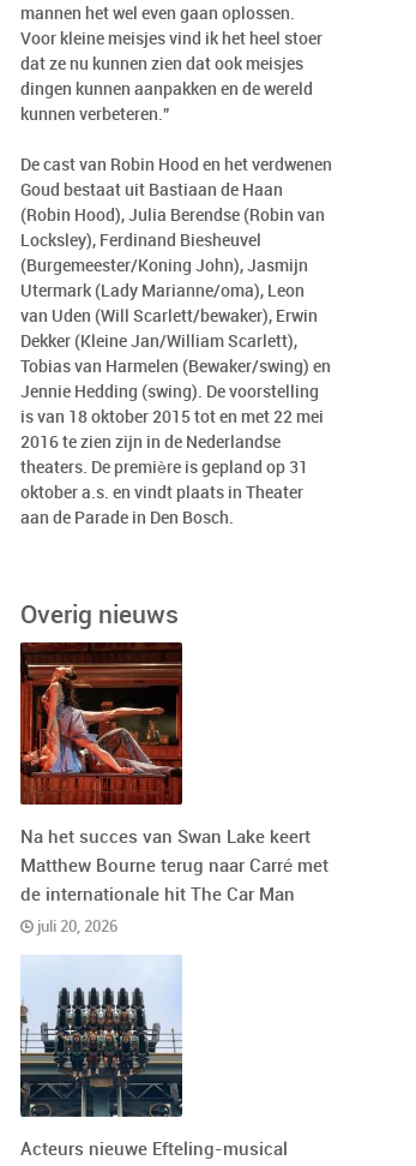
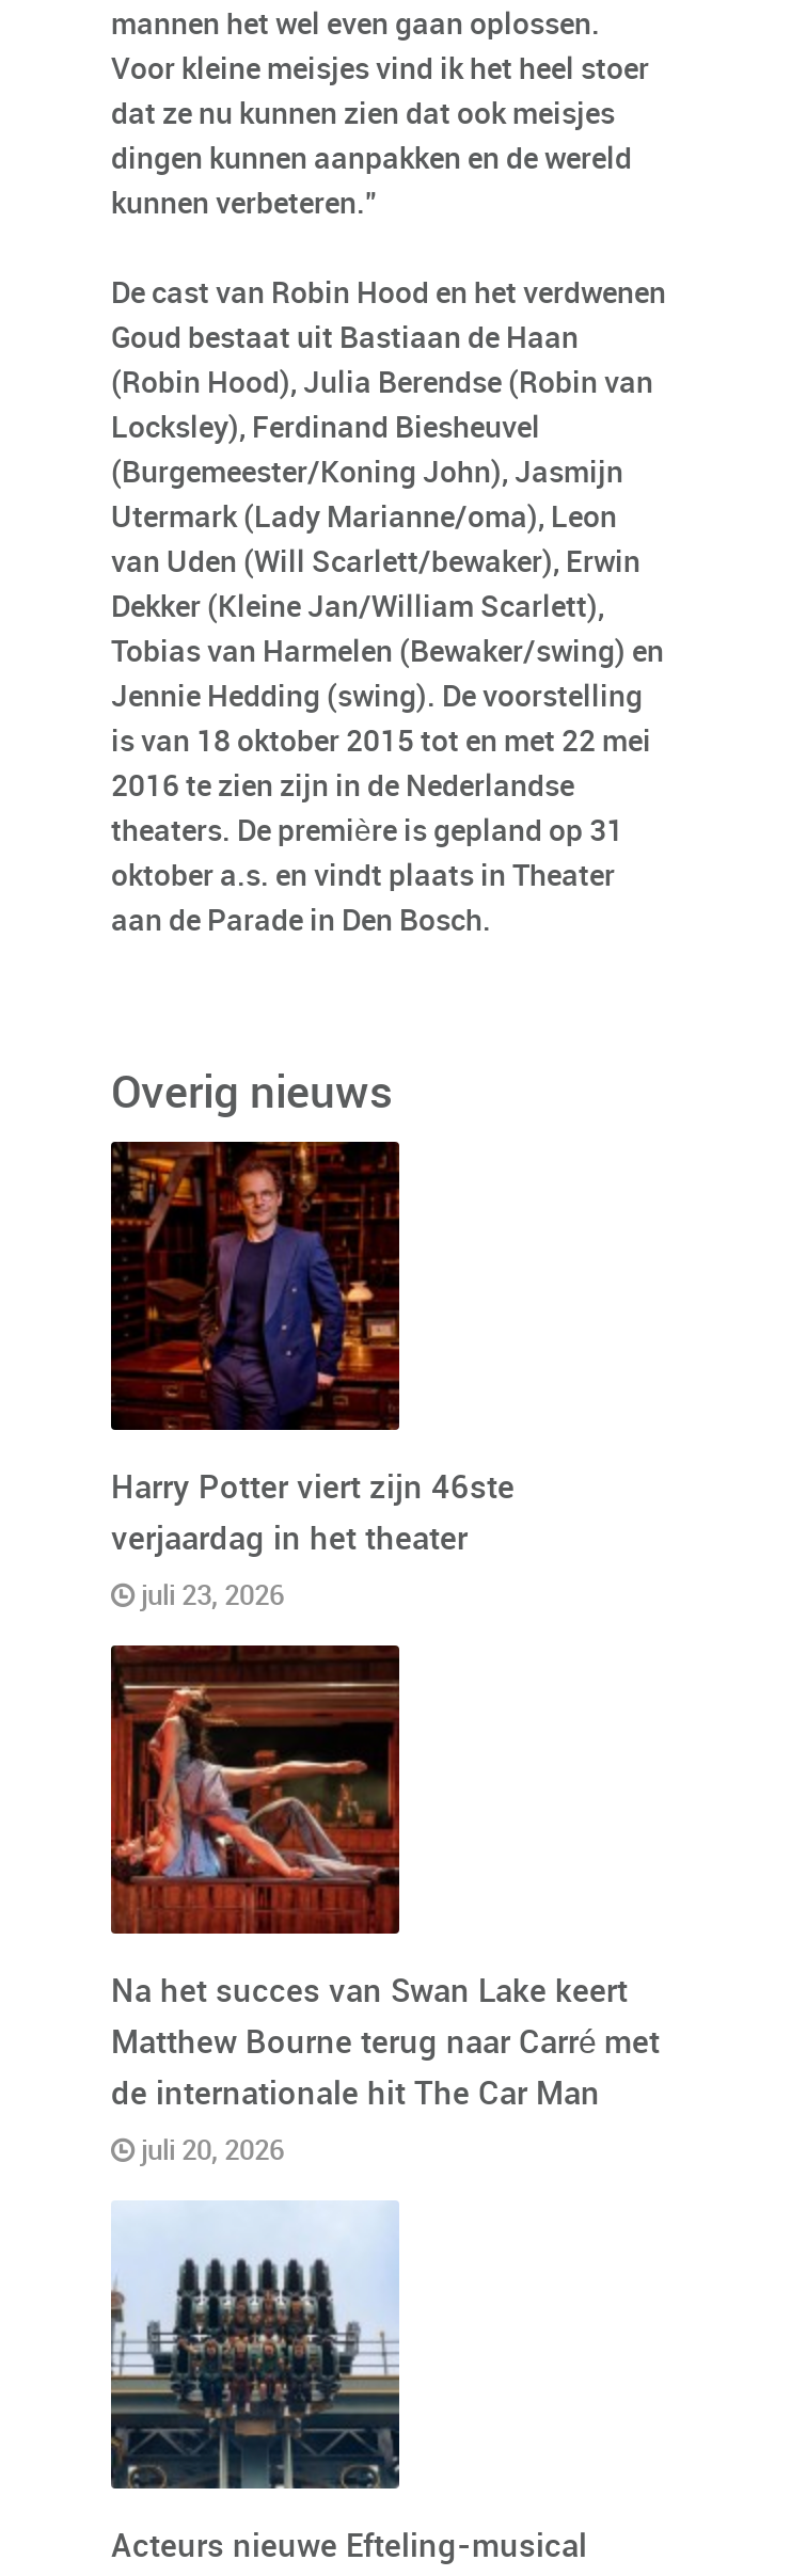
+ [image]
+ Harry Potter viert zijn 46ste
+ verjaardag in het theater
+ juli 23, 2026
